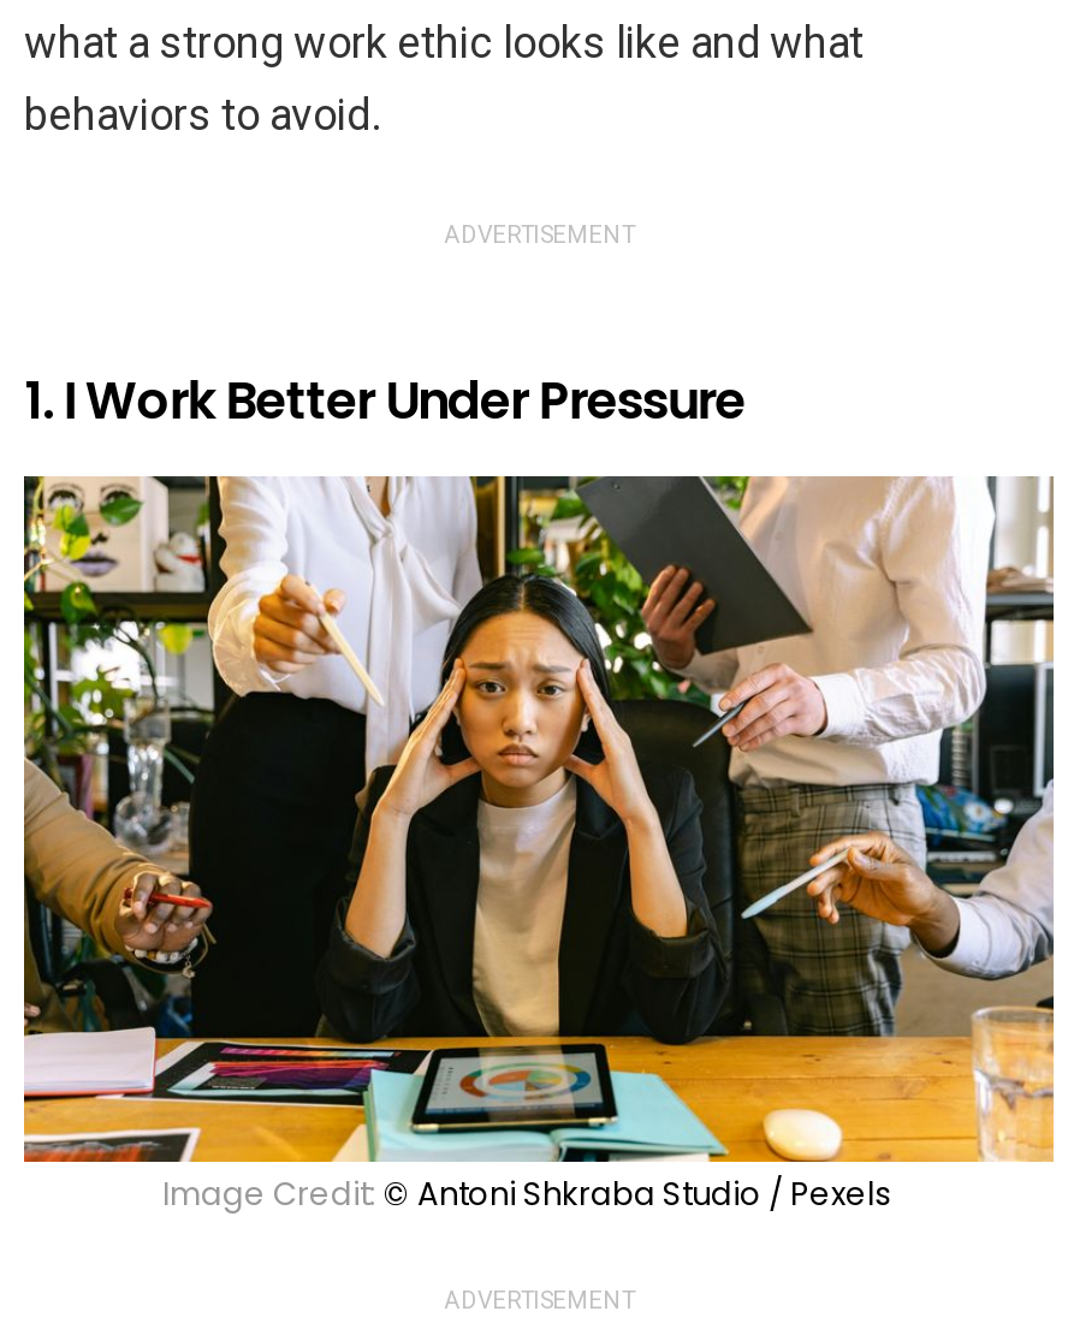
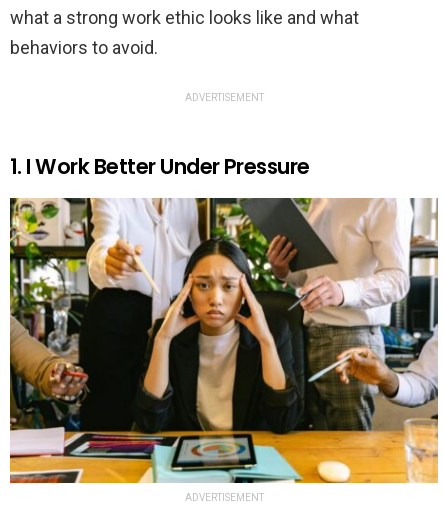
- Image Credit: © Antoni Shkraba Studio / Pexels
